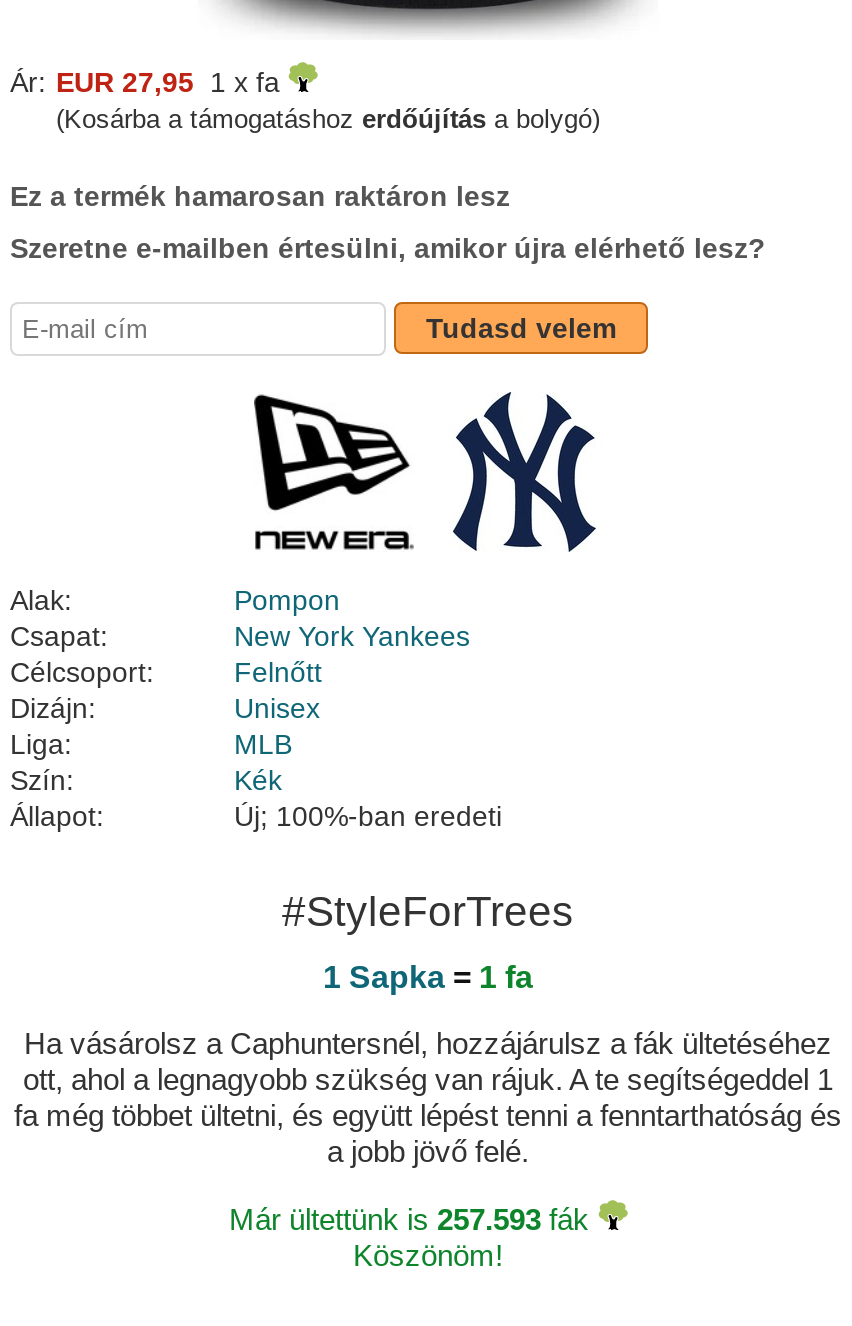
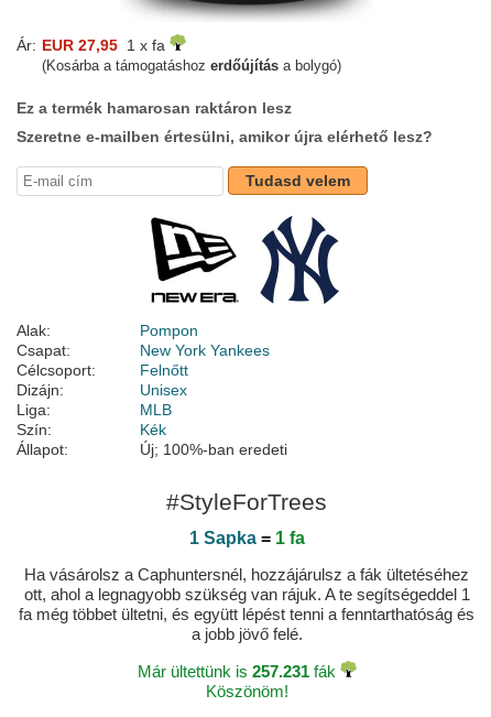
- Már ültettünk is 257.593 fák
+ Már ültettünk is 257.231 fák
